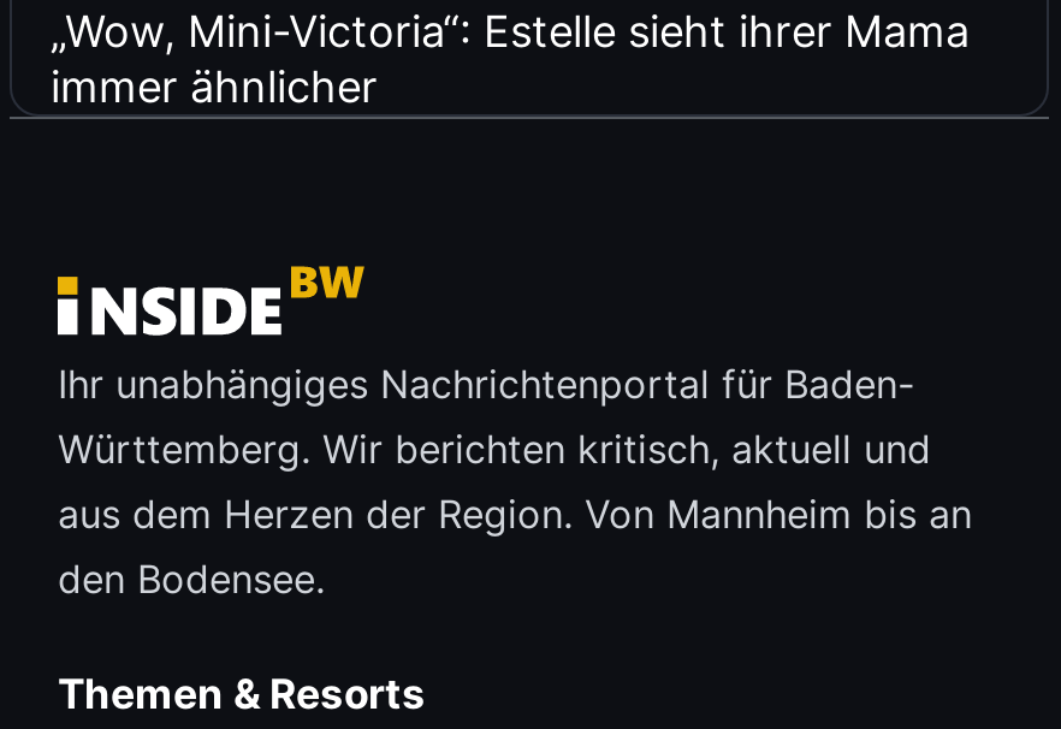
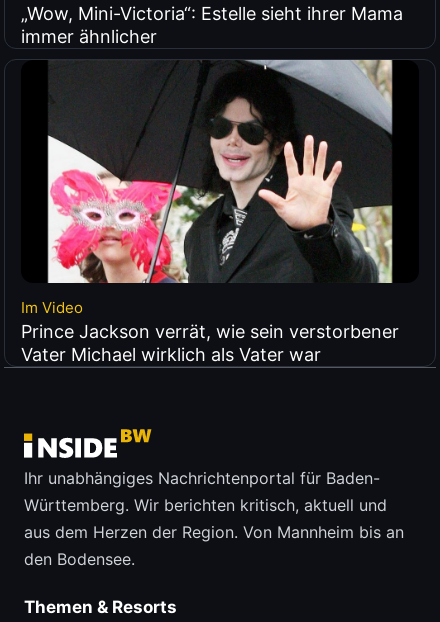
+ [image]
+ Im Video
+ Prince Jackson verrät, wie sein verstorbener
+ Vater Michael wirklich als Vater war
